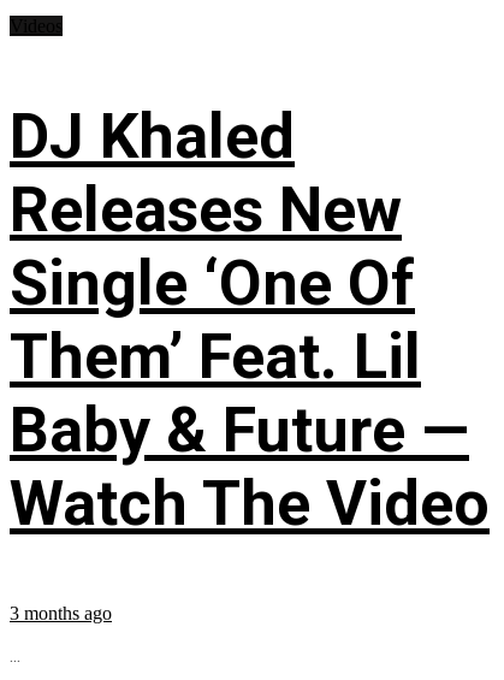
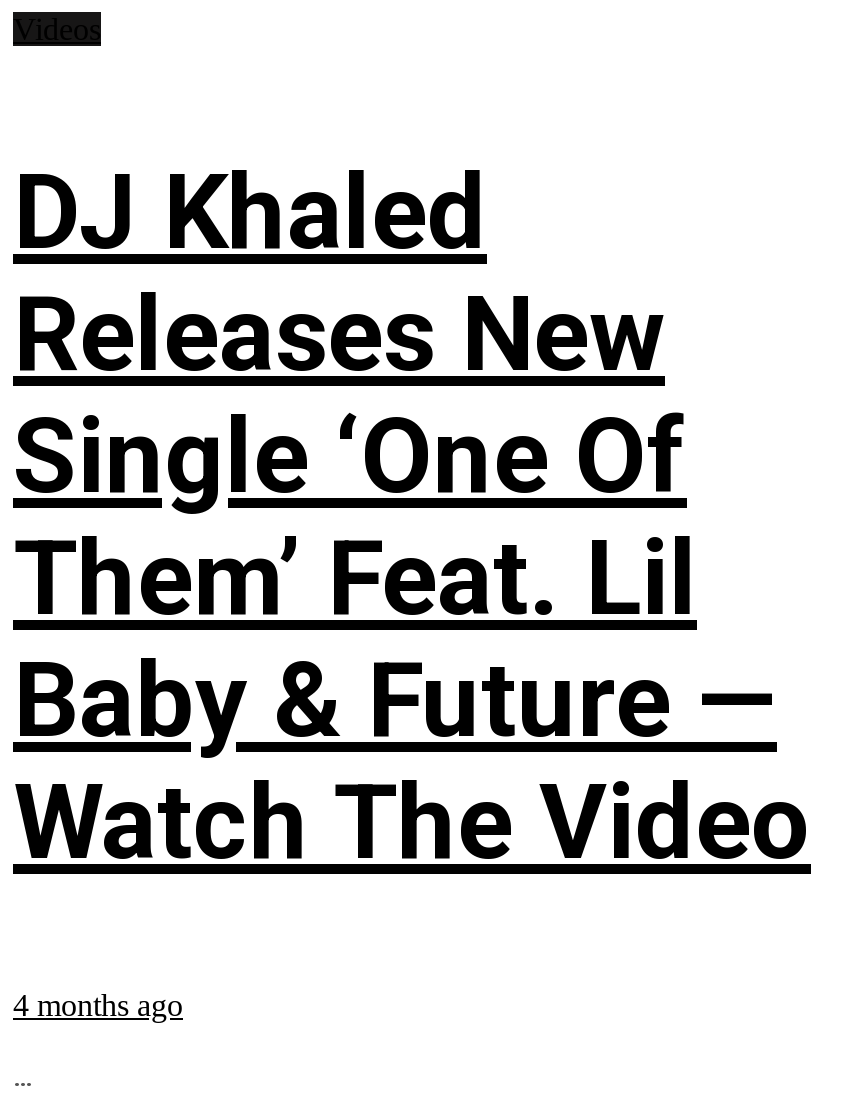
- 3 months ago
+ 4 months ago
